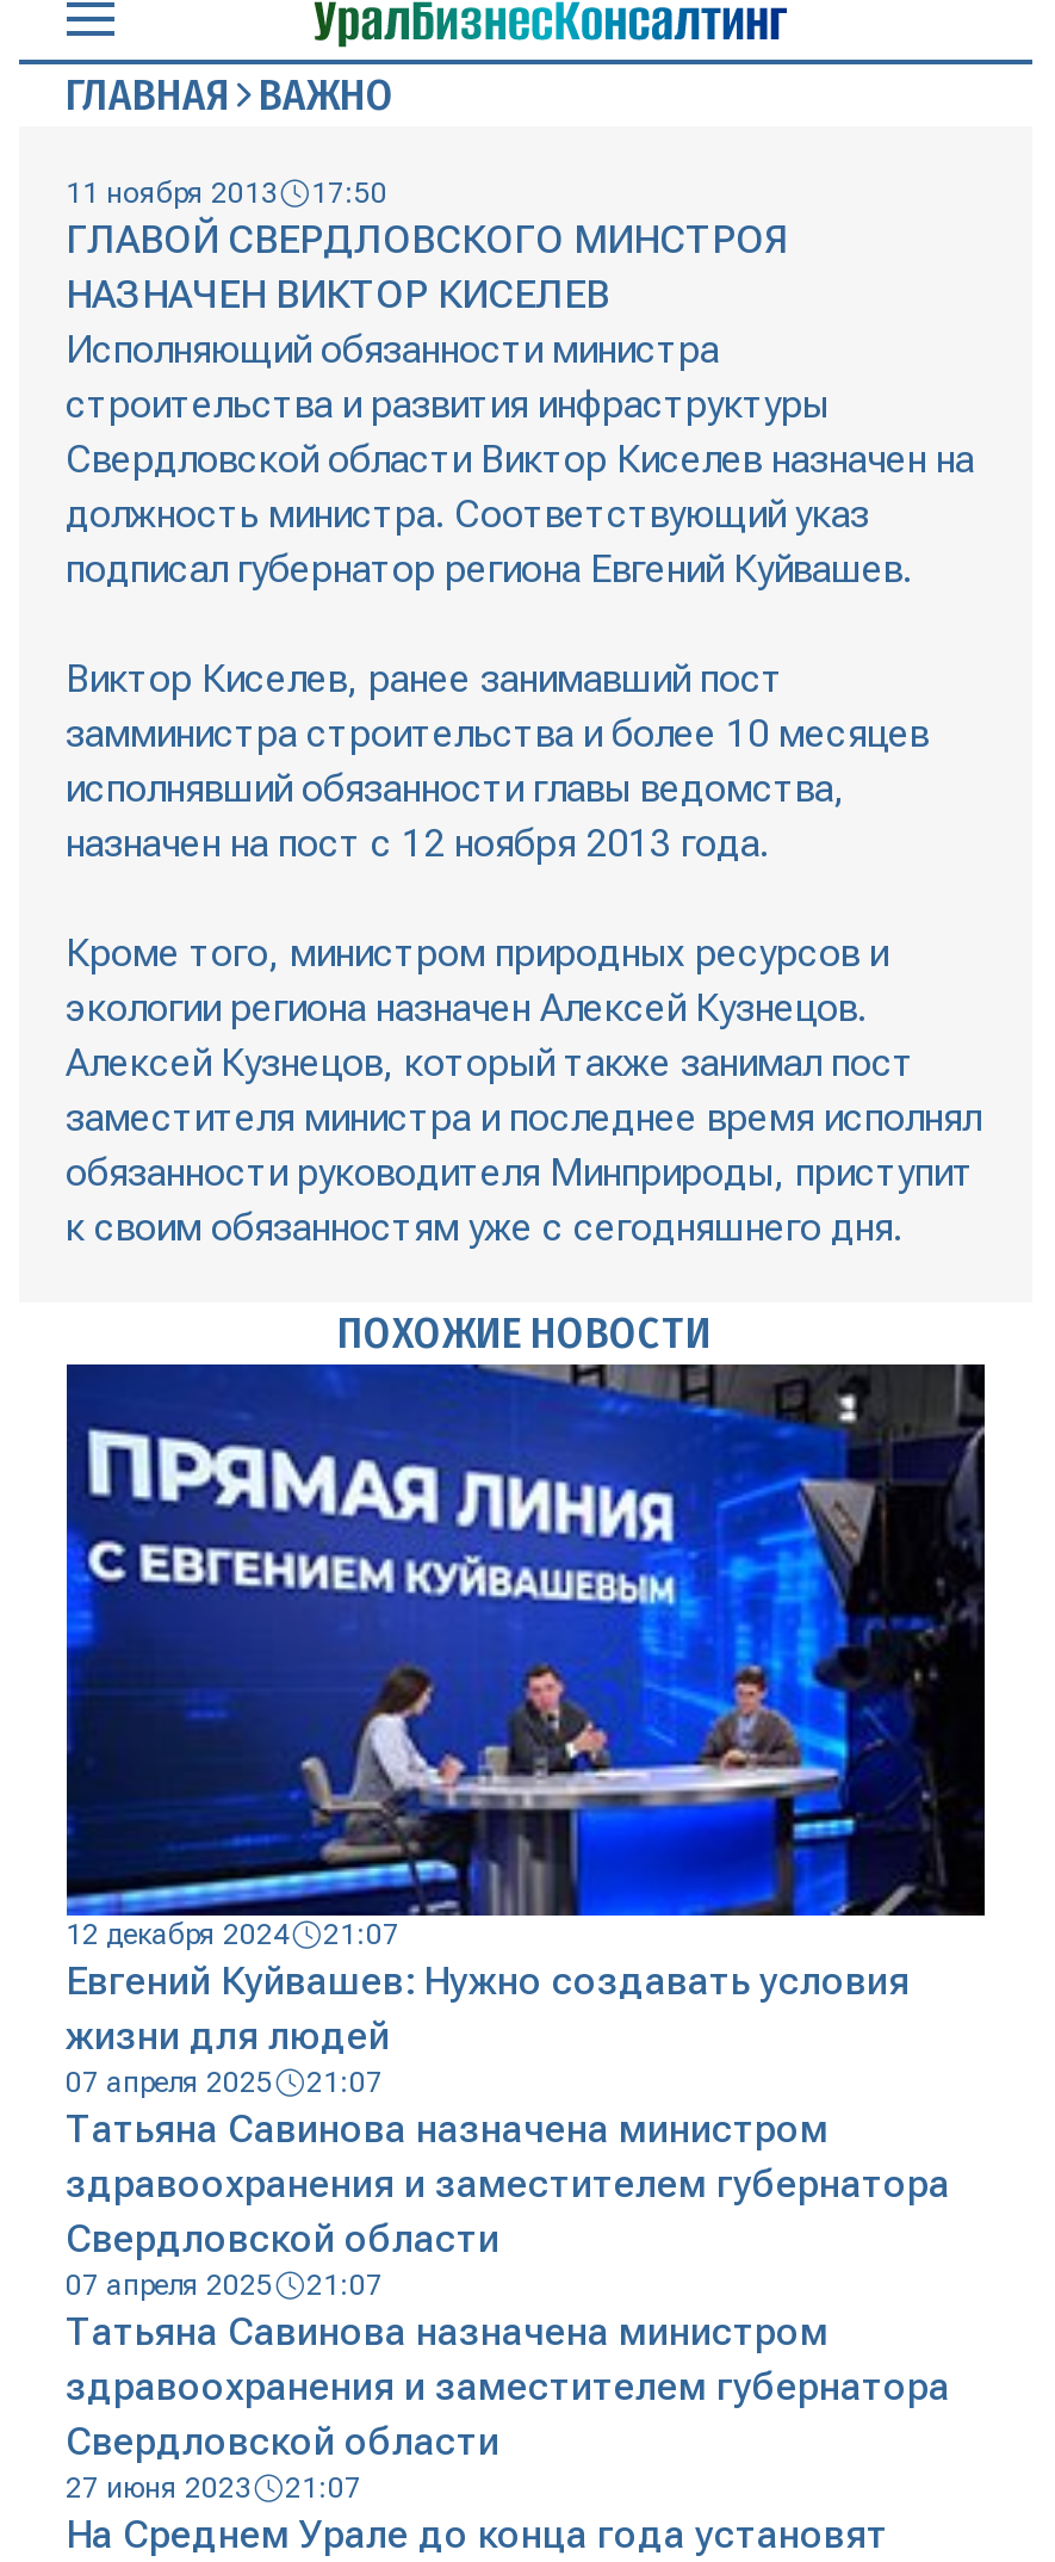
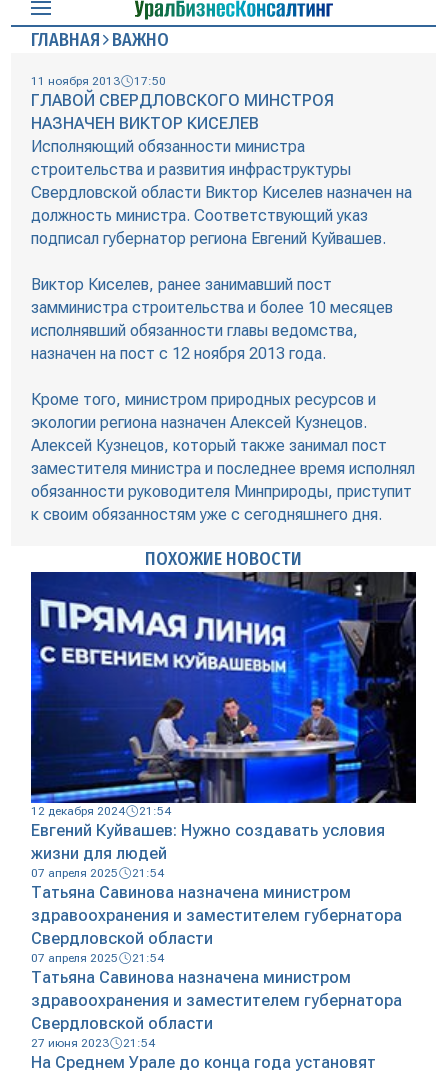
- 12 декабря 2024 21:07
+ 12 декабря 2024 21:54

- 07 апреля 2025 21:07
+ 07 апреля 2025 21:54

- 07 апреля 2025 21:07
+ 07 апреля 2025 21:54

- 27 июня 2023 21:07
+ 27 июня 2023 21:54
